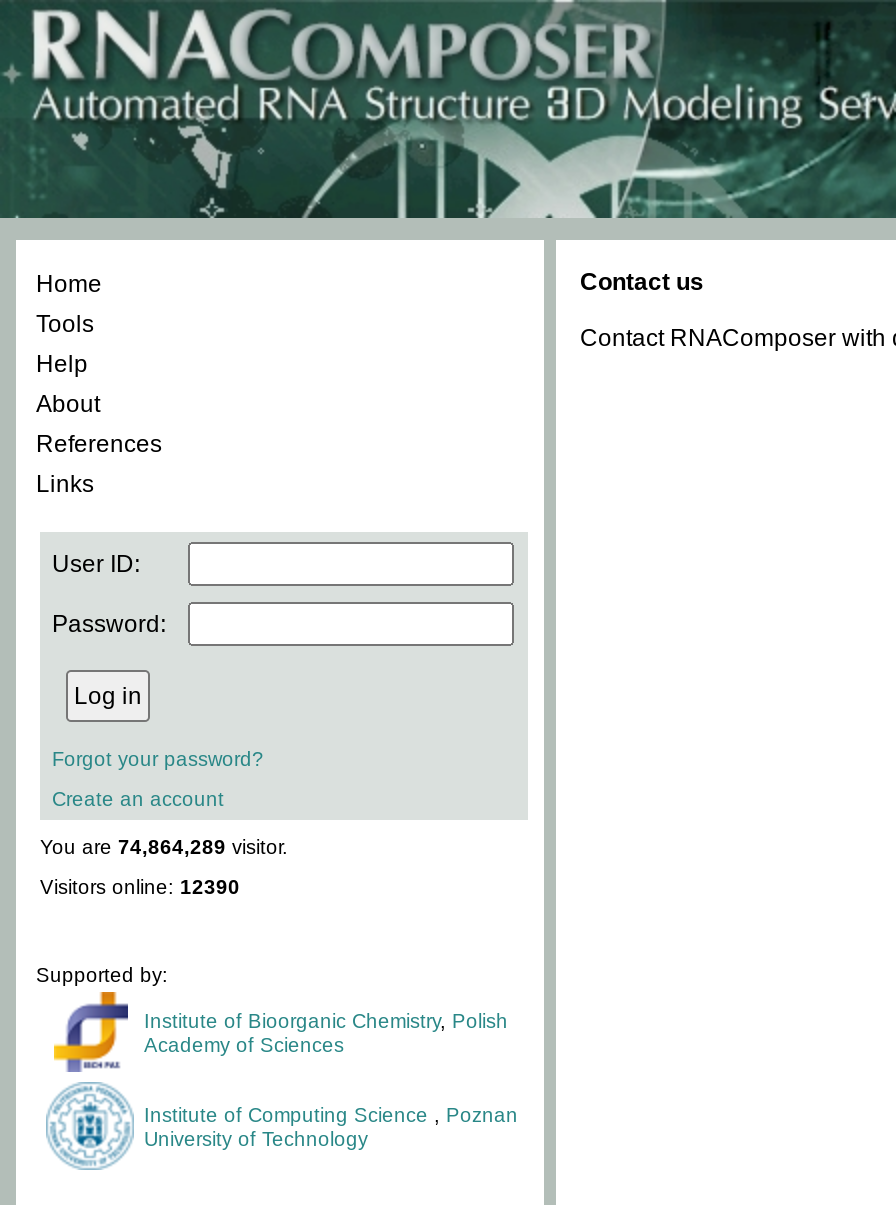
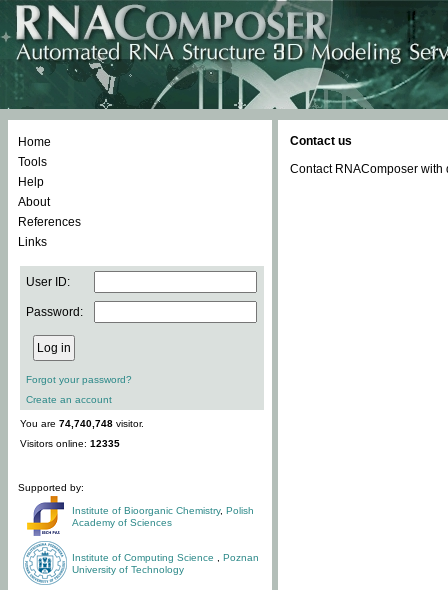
- You are 74,864,289 visitor.
+ You are 74,740,748 visitor.

- Visitors online: 12390
+ Visitors online: 12335
